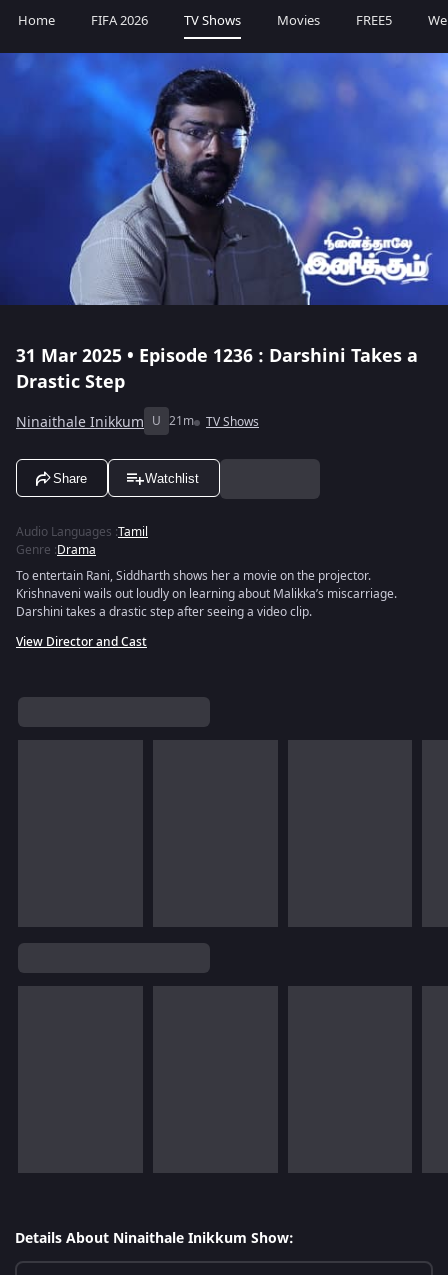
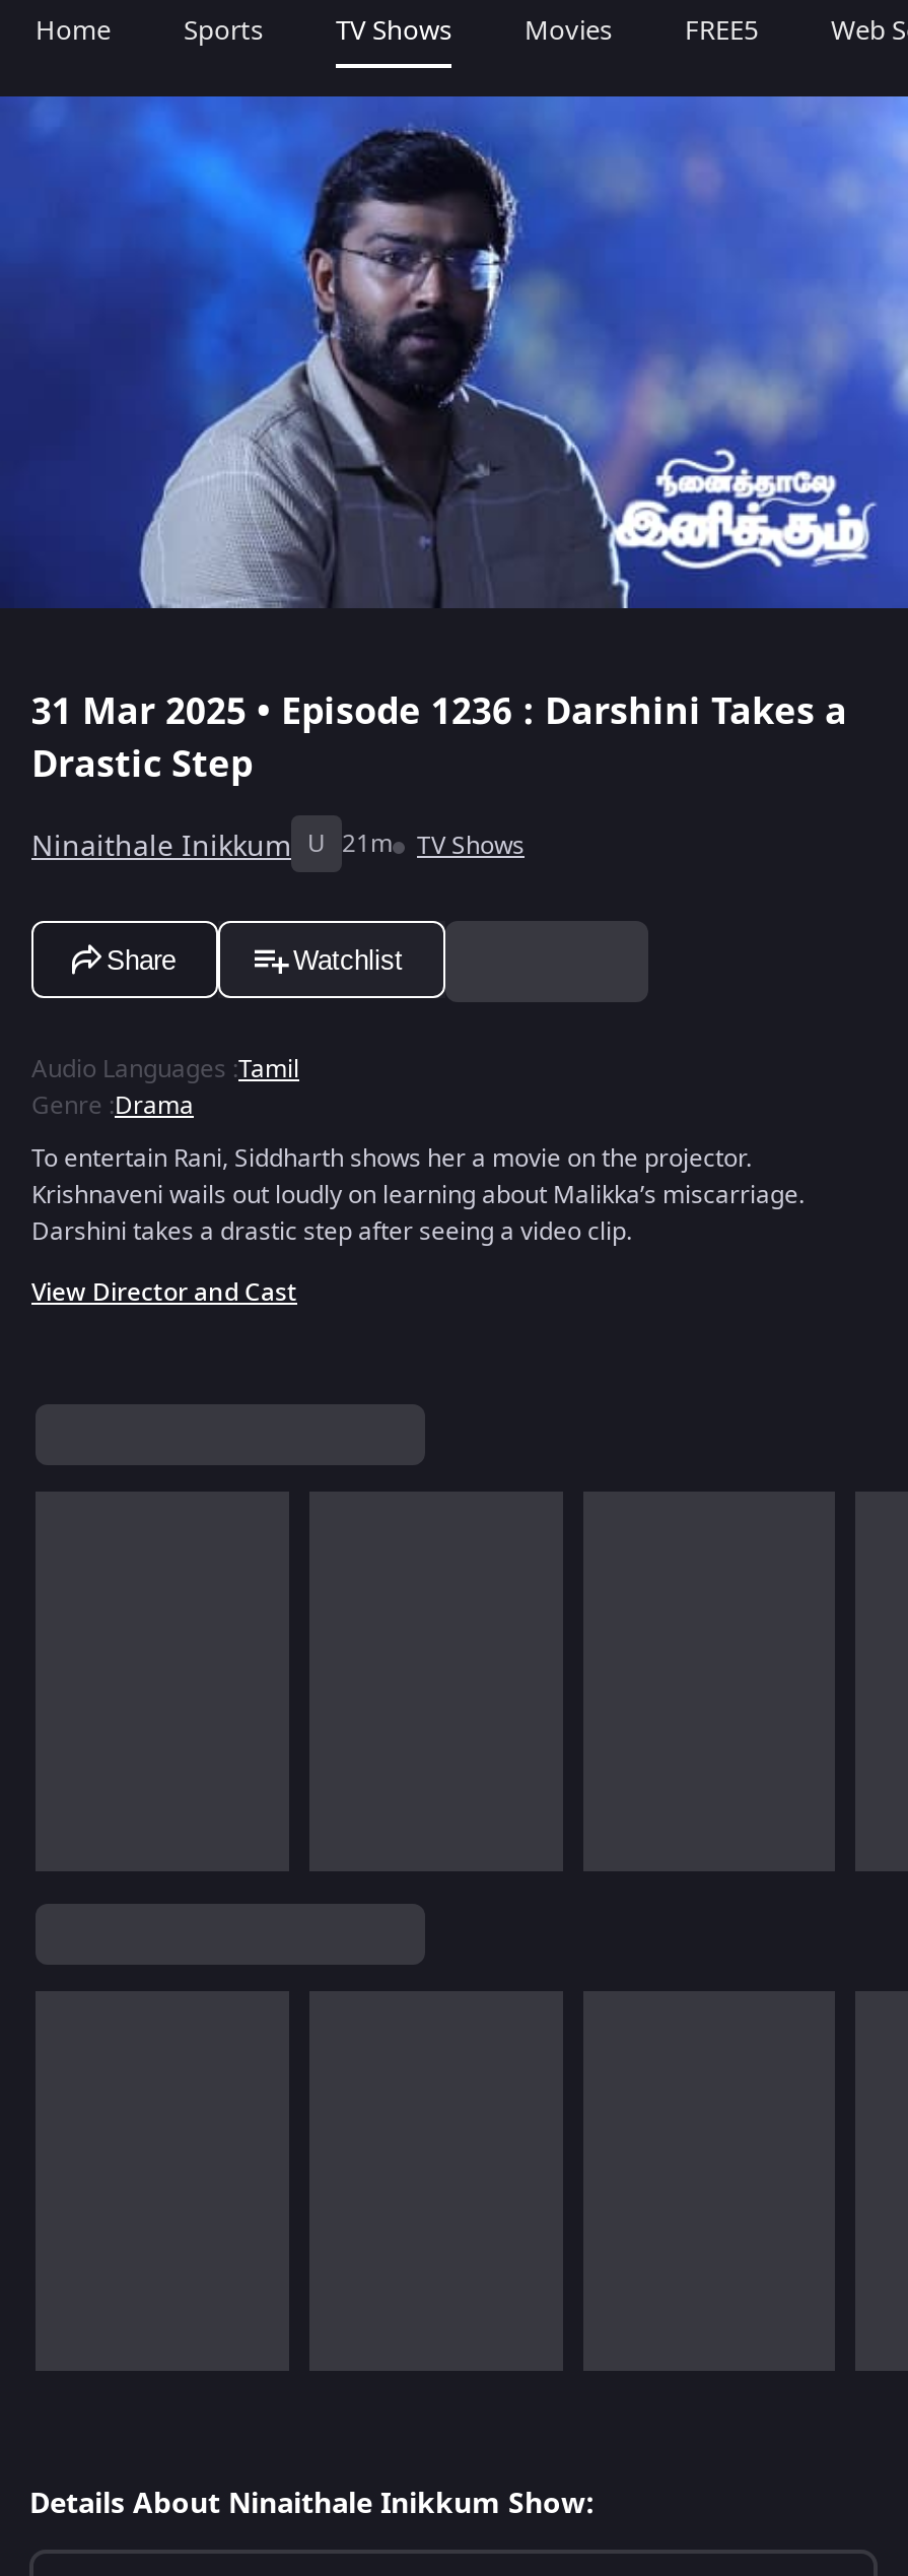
- FIFA 2026
+ Sports
